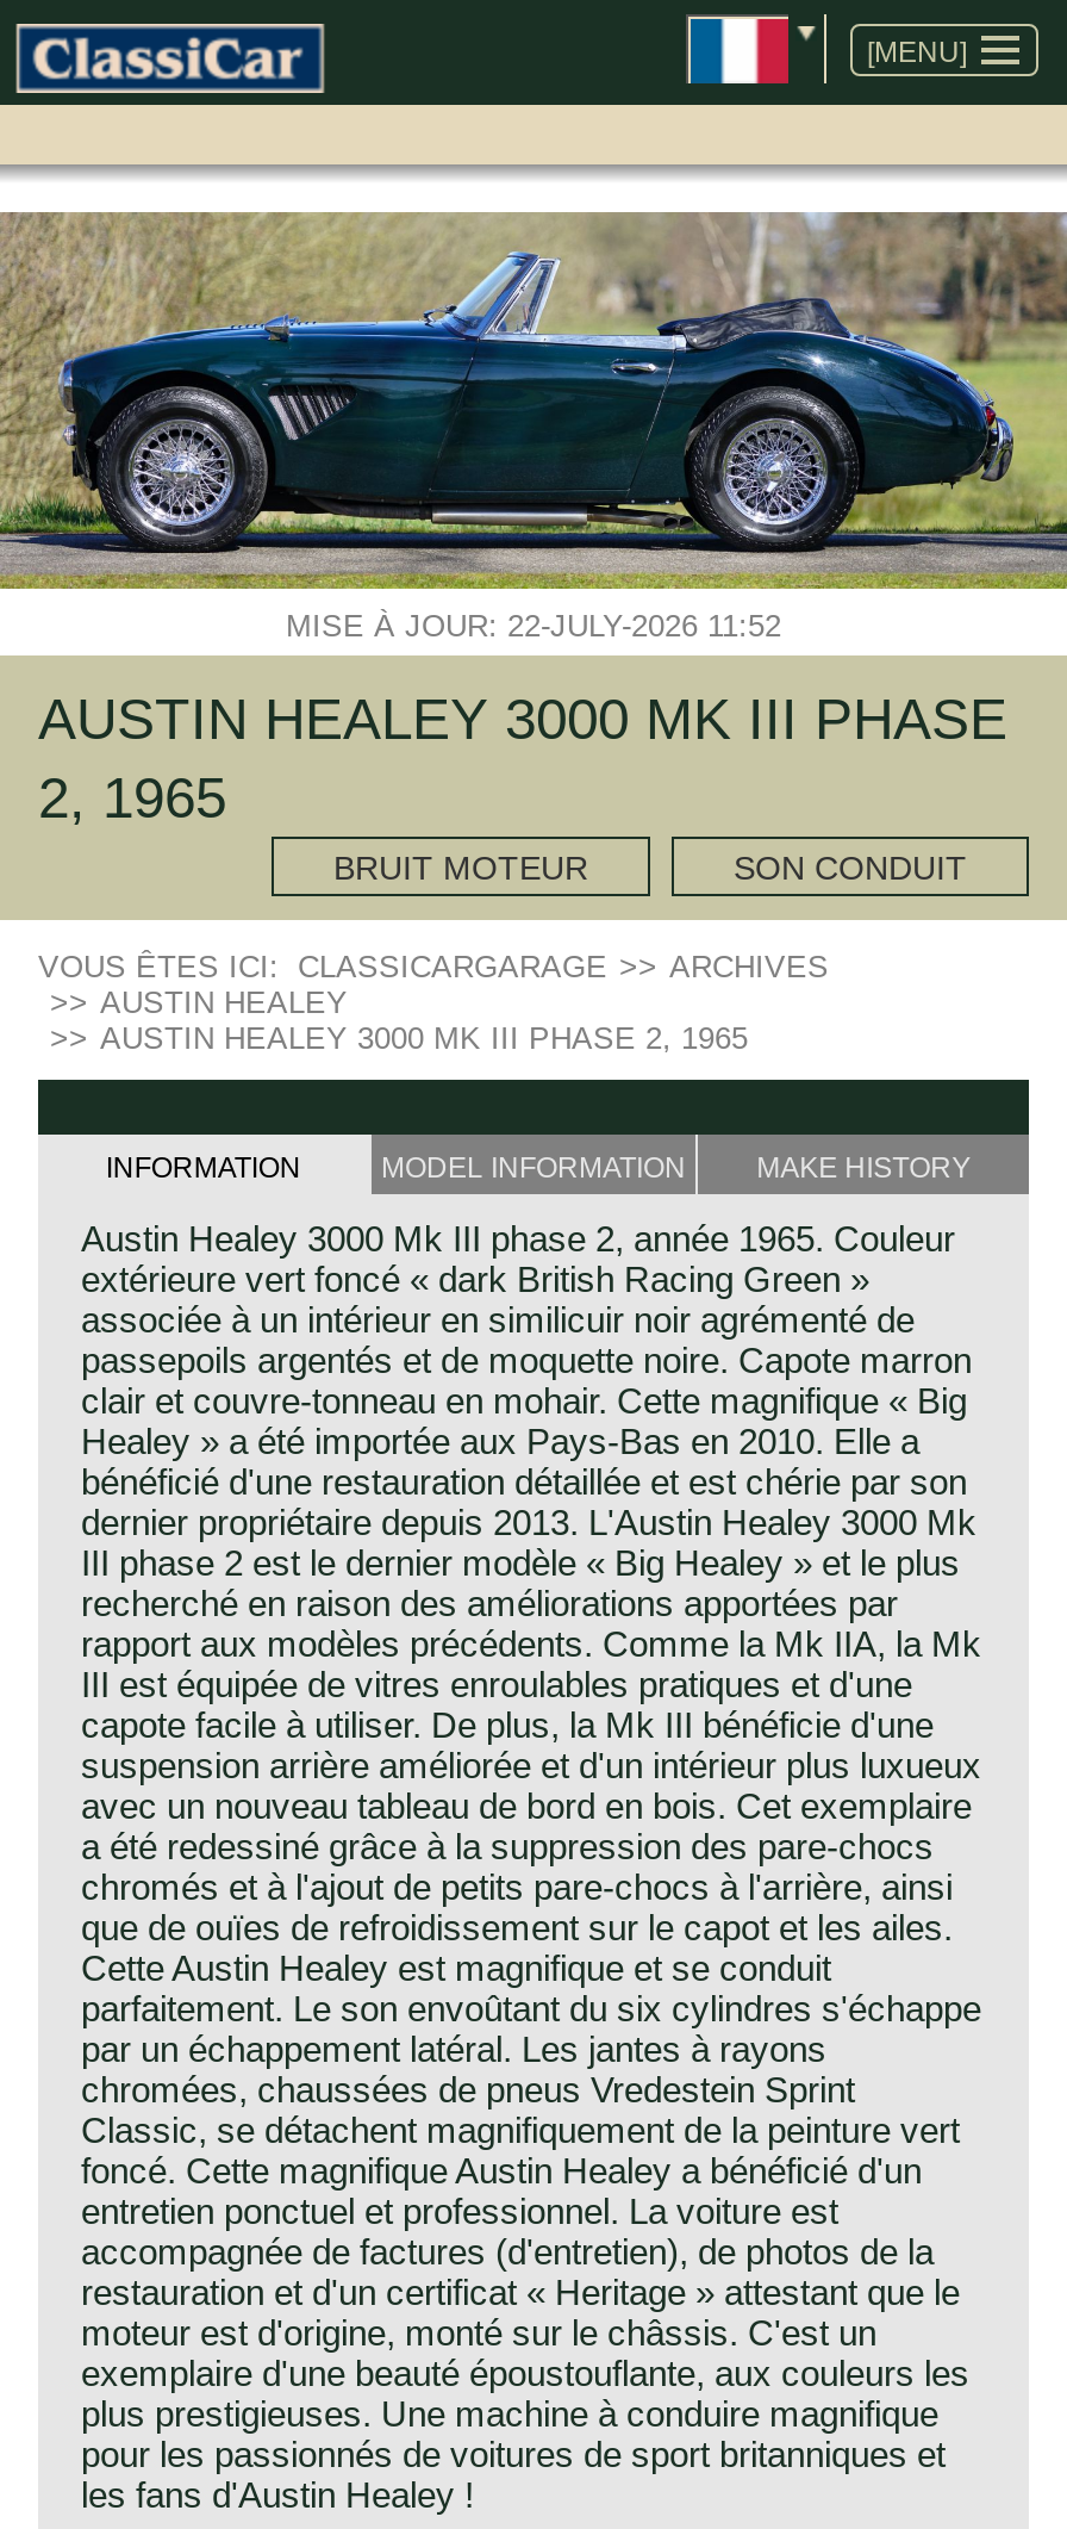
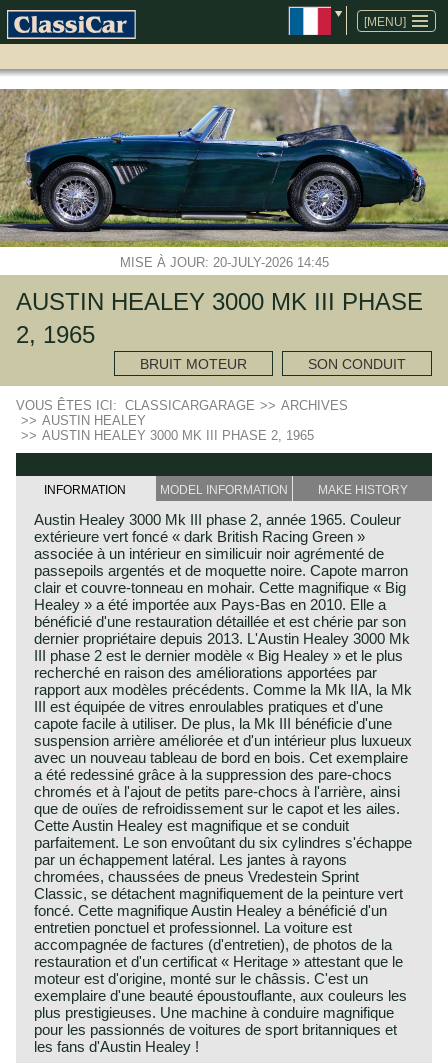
- MISE À JOUR: 22-JULY-2026 11:52
+ MISE À JOUR: 20-JULY-2026 14:45
